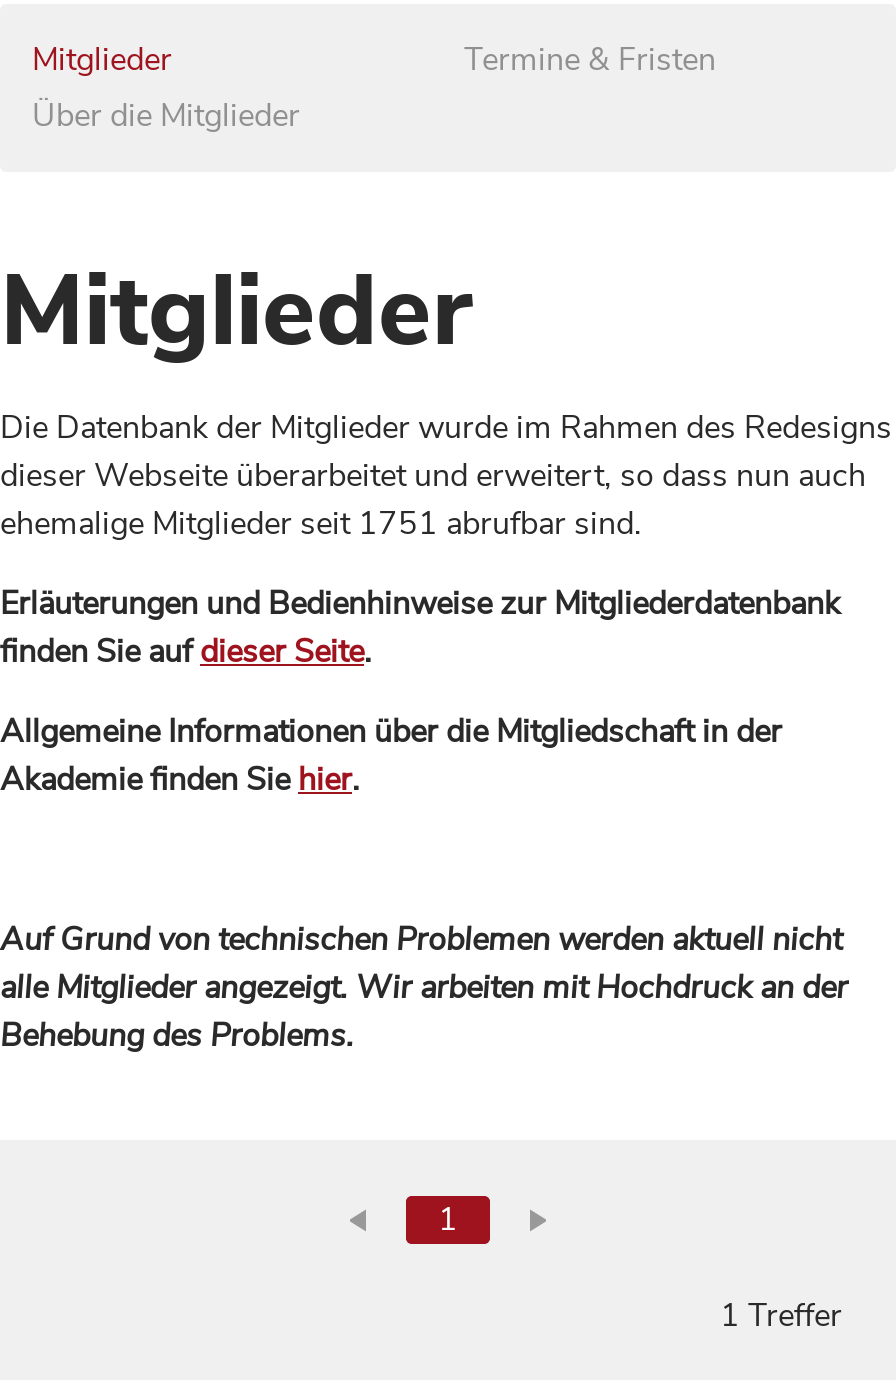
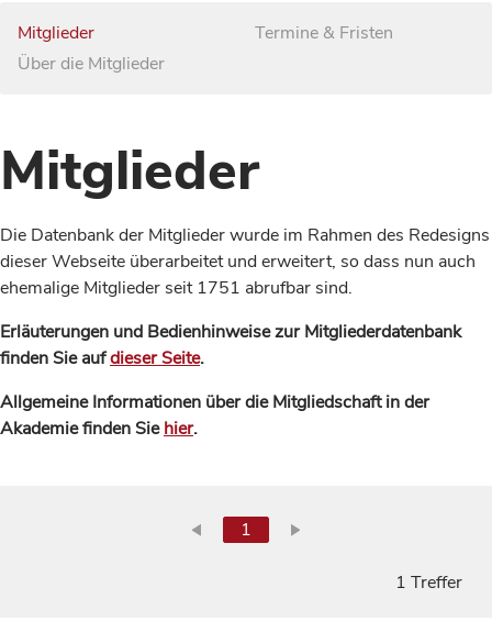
- Auf Grund von technischen Problemen werden aktuell nicht
- alle Mitglieder angezeigt. Wir arbeiten mit Hochdruck an der
- Behebung des Problems.
